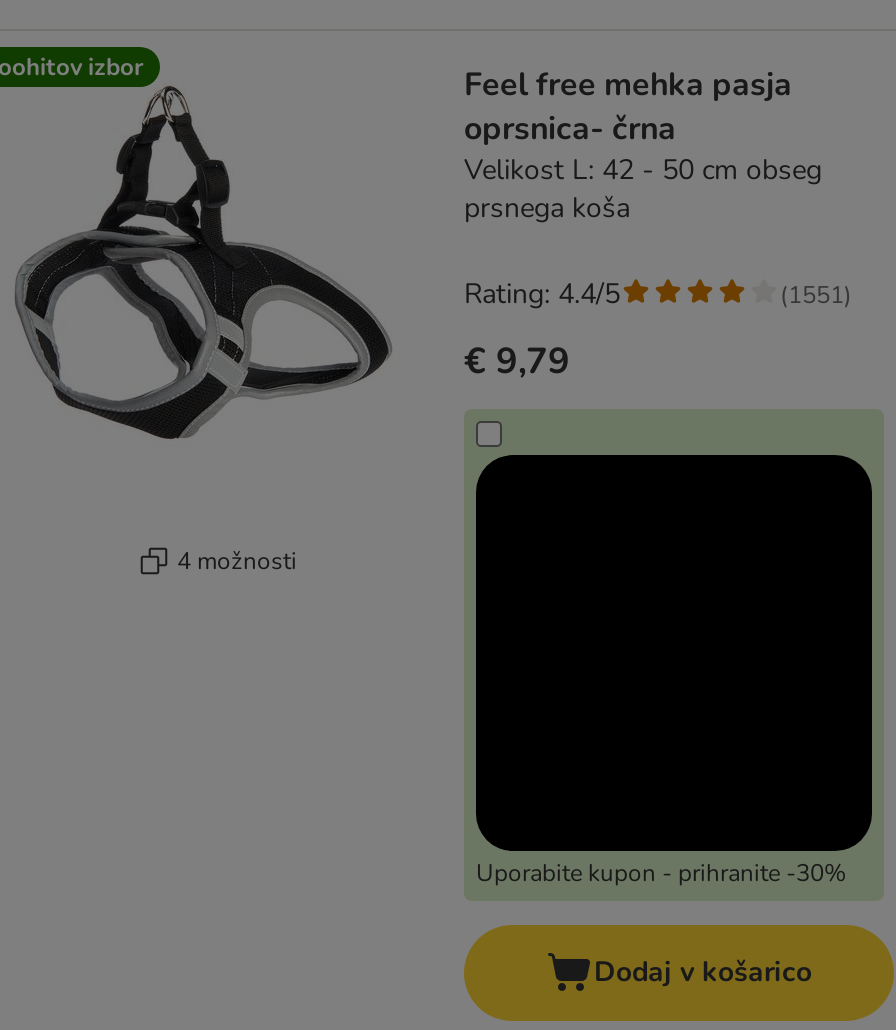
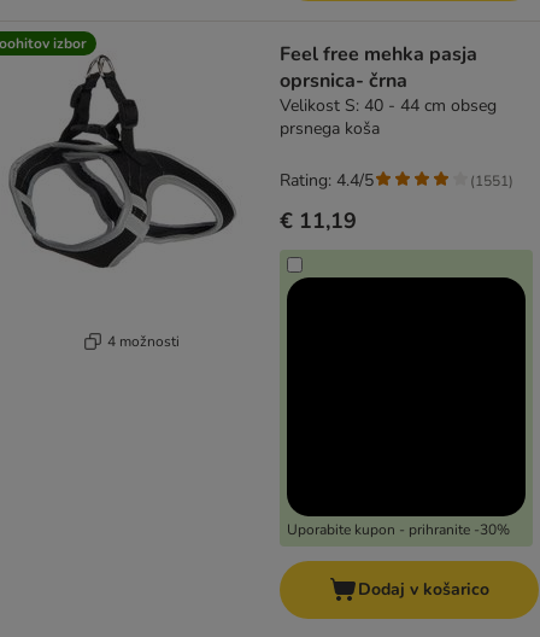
- Velikost L: 42 - 50 cm obseg
+ Velikost S: 40 - 44 cm obseg

- € 9,79
+ € 11,19
